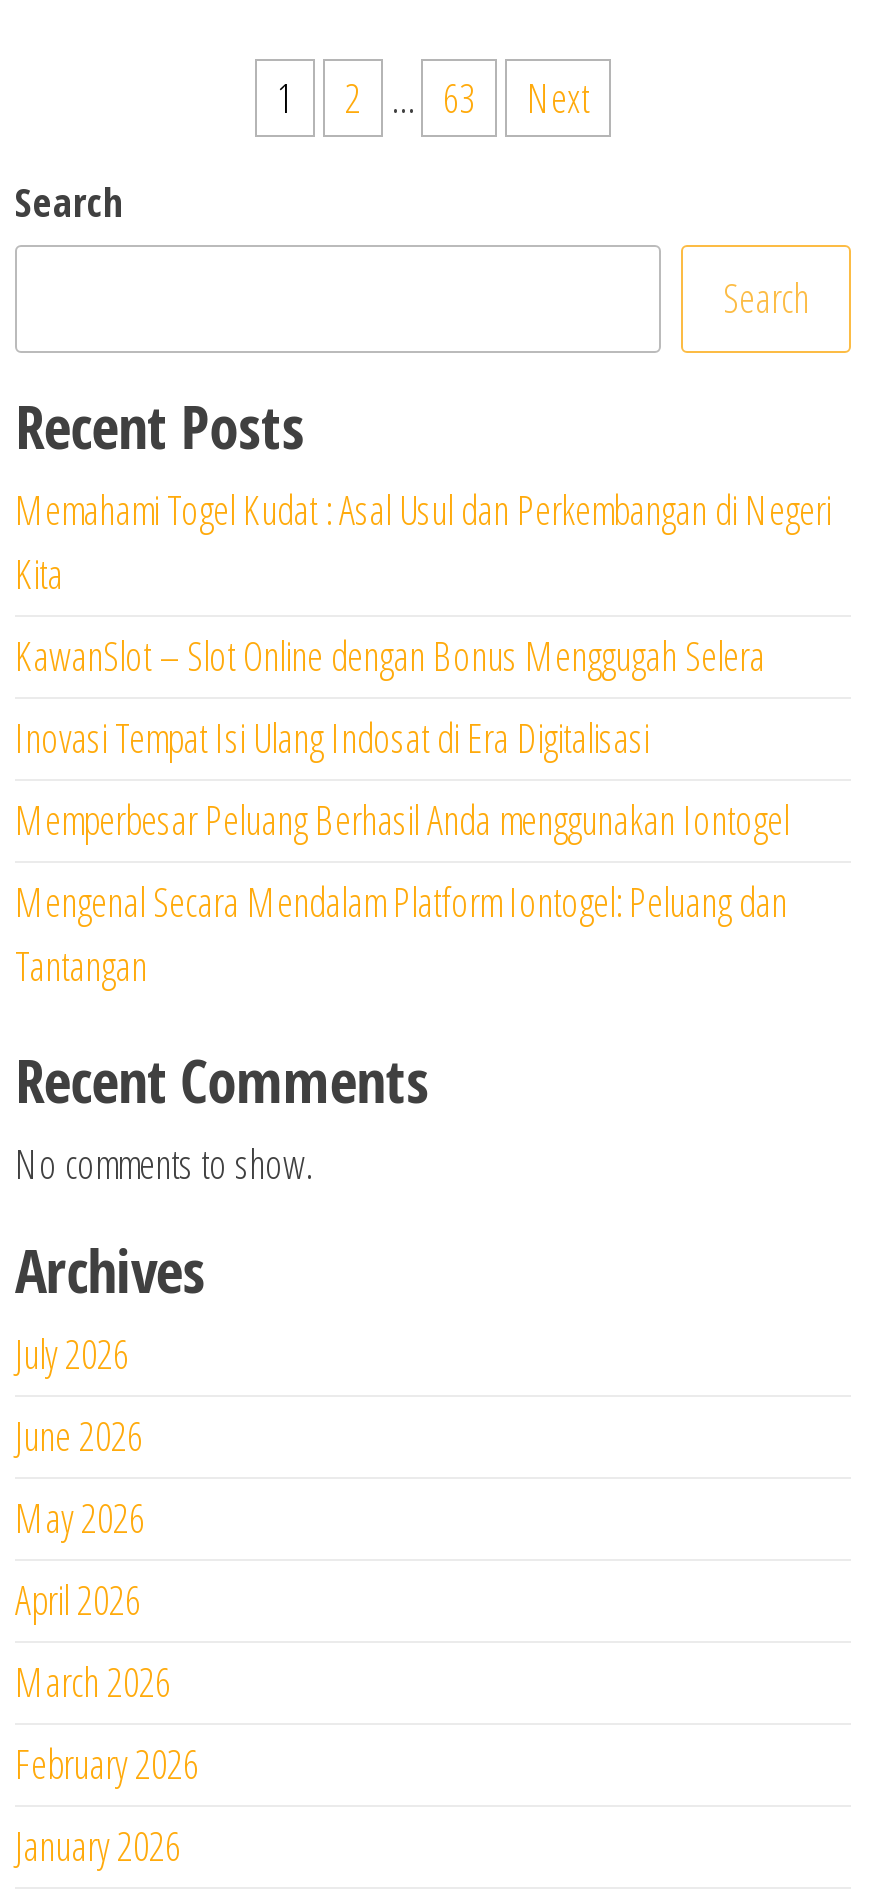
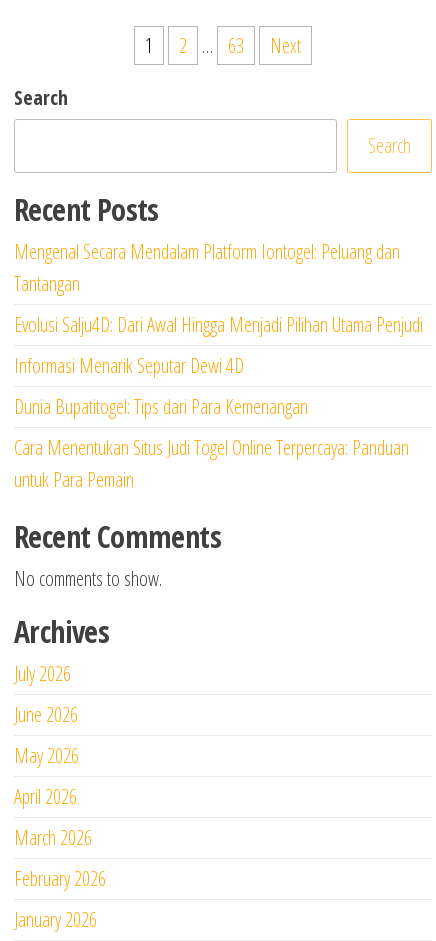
- Memahami Togel Kudat : Asal Usul dan Perkembangan di Negeri
- Kita
- KawanSlot – Slot Online dengan Bonus Menggugah Selera
- Inovasi Tempat Isi Ulang Indosat di Era Digitalisasi
- Memperbesar Peluang Berhasil Anda menggunakan Iontogel

moved up: Mengenal Secara Mendalam Platform Iontogel: Peluang dan | Tantangan

+ Evolusi Salju4D: Dari Awal Hingga Menjadi Pilihan Utama Penjudi
+ Informasi Menarik Seputar Dewi 4D
+ Dunia Bupatitogel: Tips dari Para Kemenangan
+ Cara Menentukan Situs Judi Togel Online Terpercaya: Panduan
+ untuk Para Pemain
